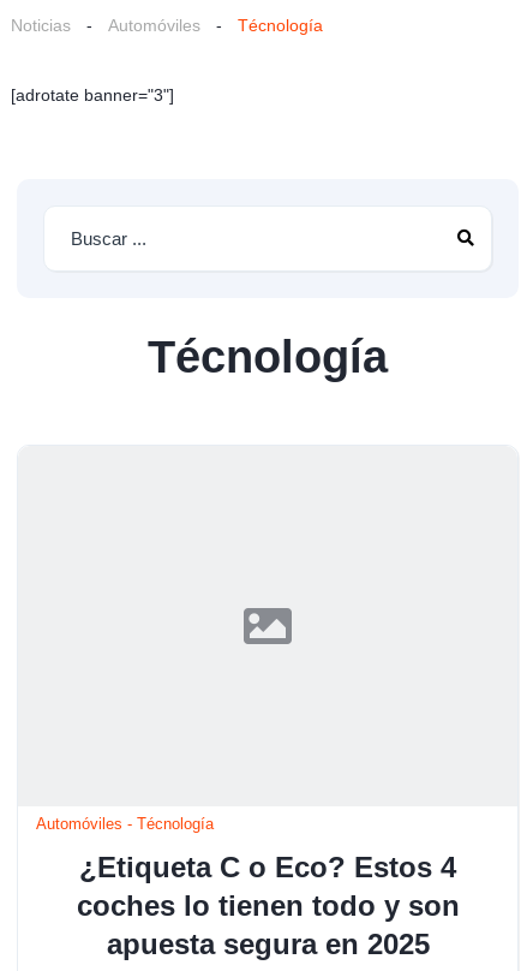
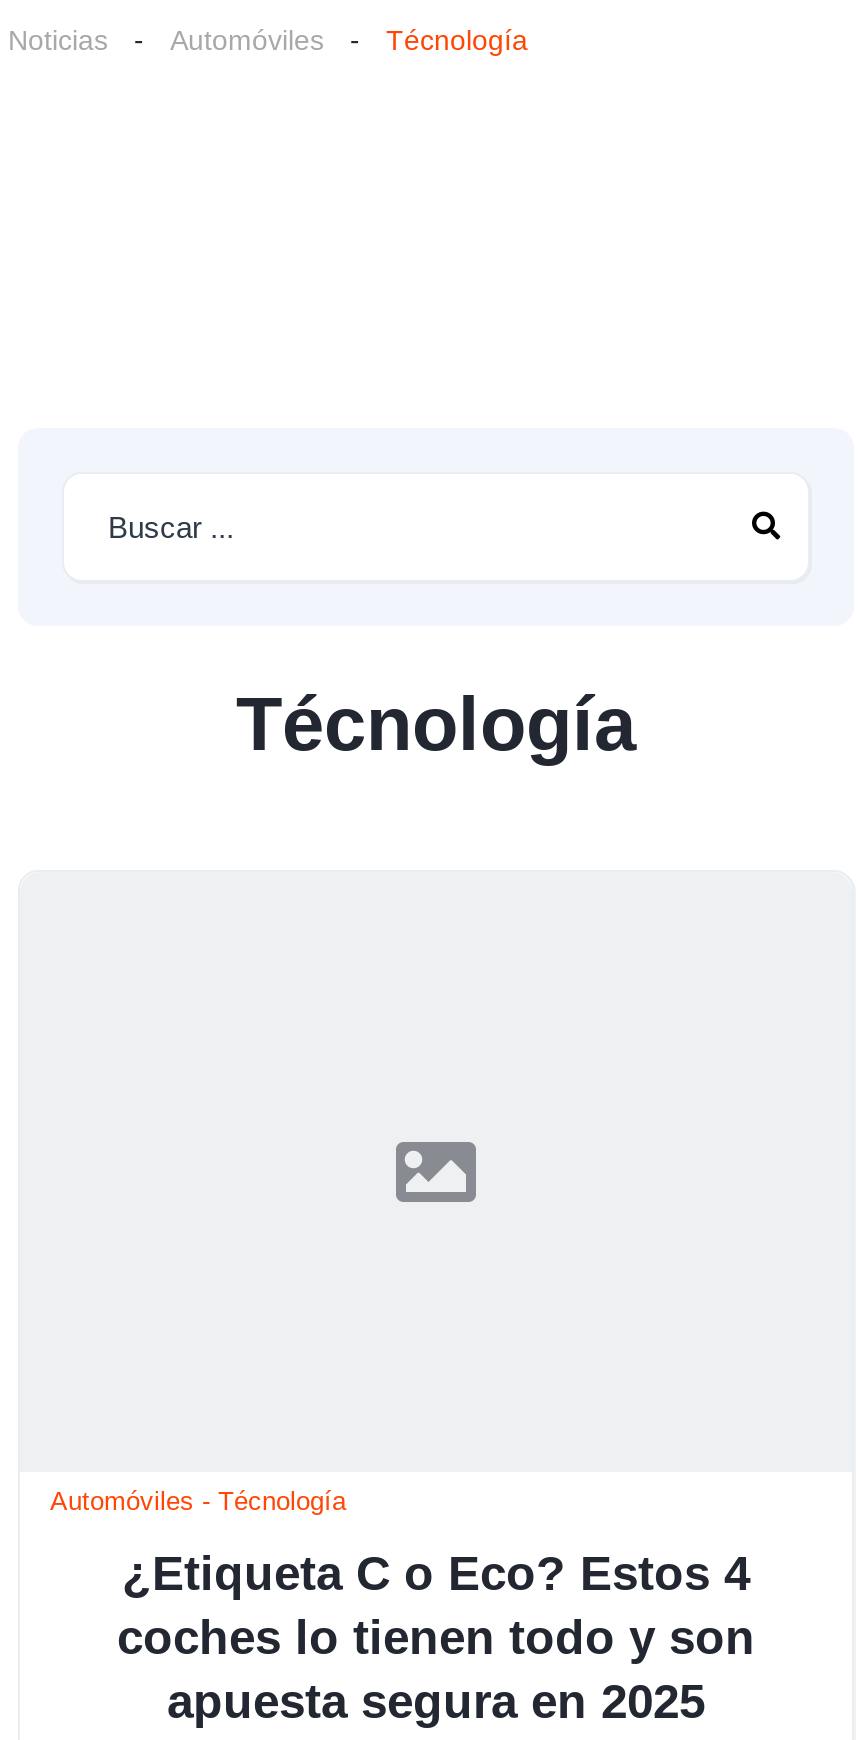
- [adrotate banner="3"]
